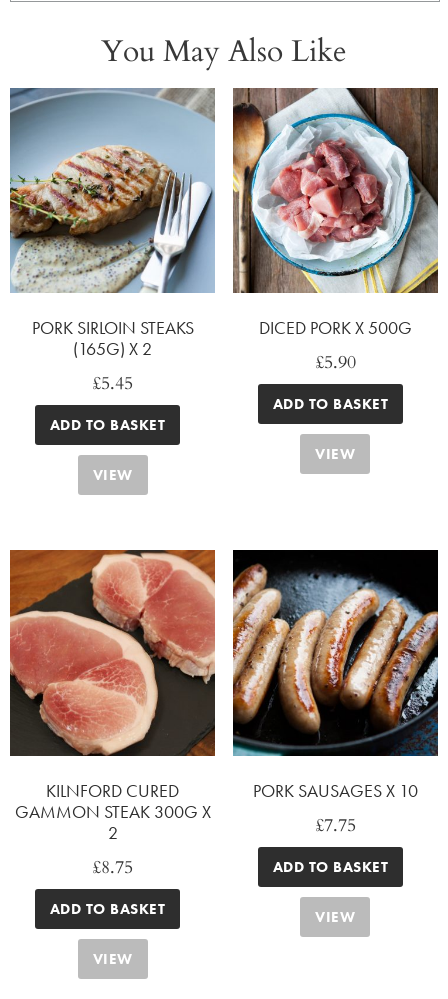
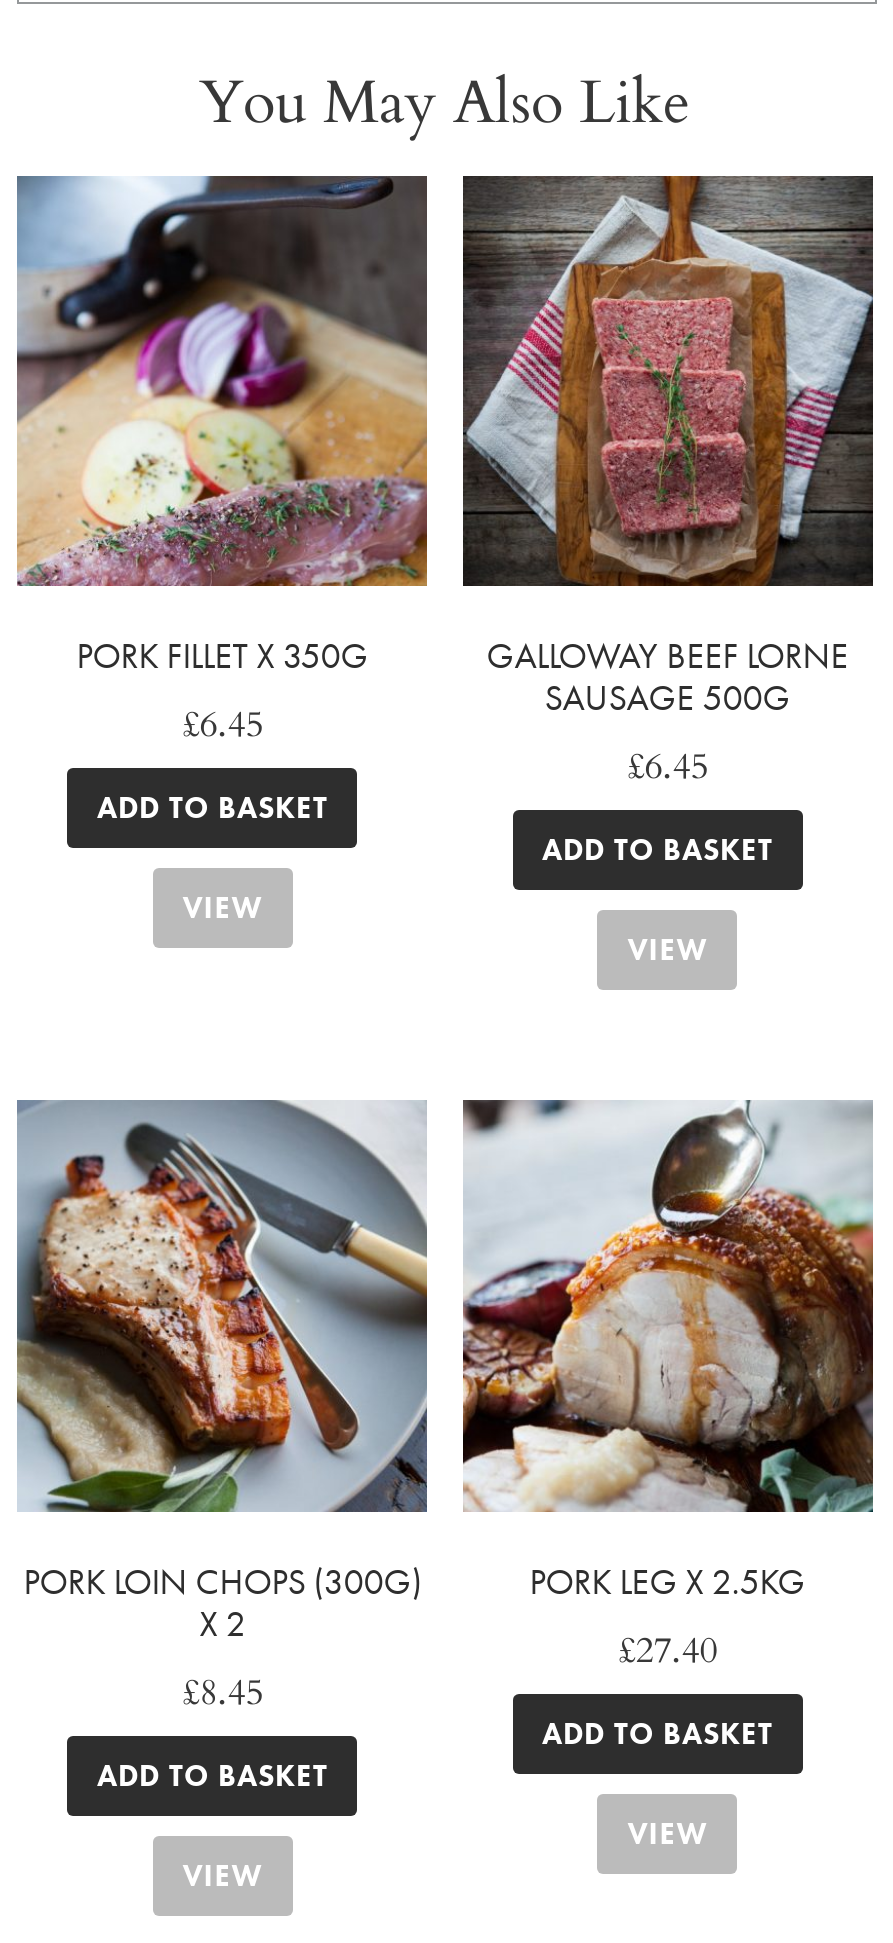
- [image]
- PORK SIRLOIN STEAKS
- (165G) X 2
- £5.45
+ [image]
+ PORK FILLET X 350G
+ £6.45

- [image]
- DICED PORK X 500G
- £5.90
+ [image]
+ GALLOWAY BEEF LORNE
+ SAUSAGE 500G
+ £6.45

moved down: ADD TO BASKET | VIEW

- [image]
- KILNFORD CURED
- GAMMON STEAK 300G X
- 2
- £8.75
+ [image]
+ PORK LOIN CHOPS (300G)
+ X 2
+ £8.45

- [image]
- PORK SAUSAGES X 10
+ [image]
+ PORK LEG X 2.5KG

- £7.75
+ £27.40
